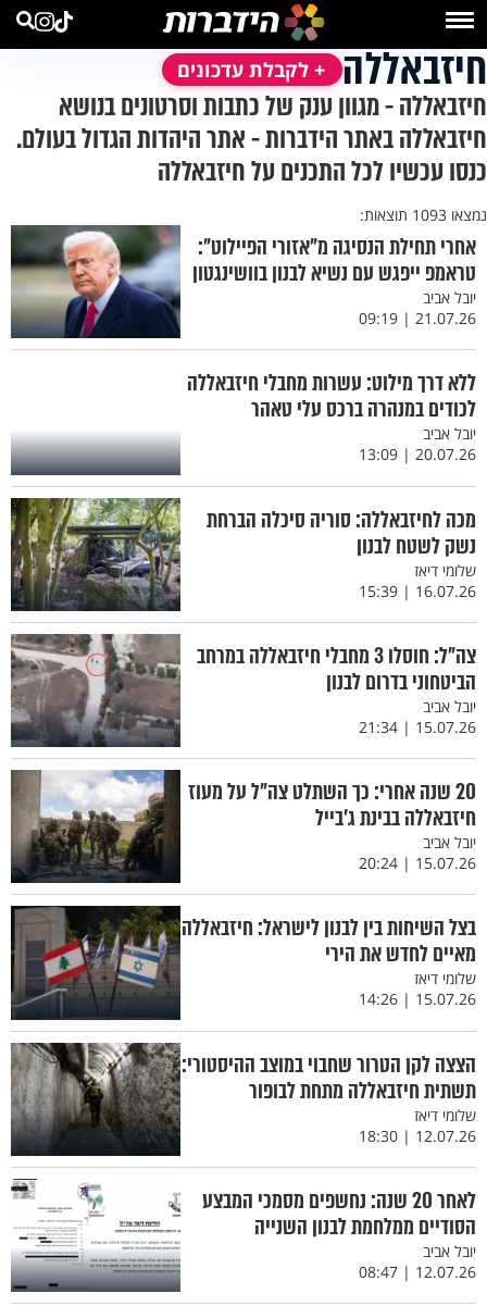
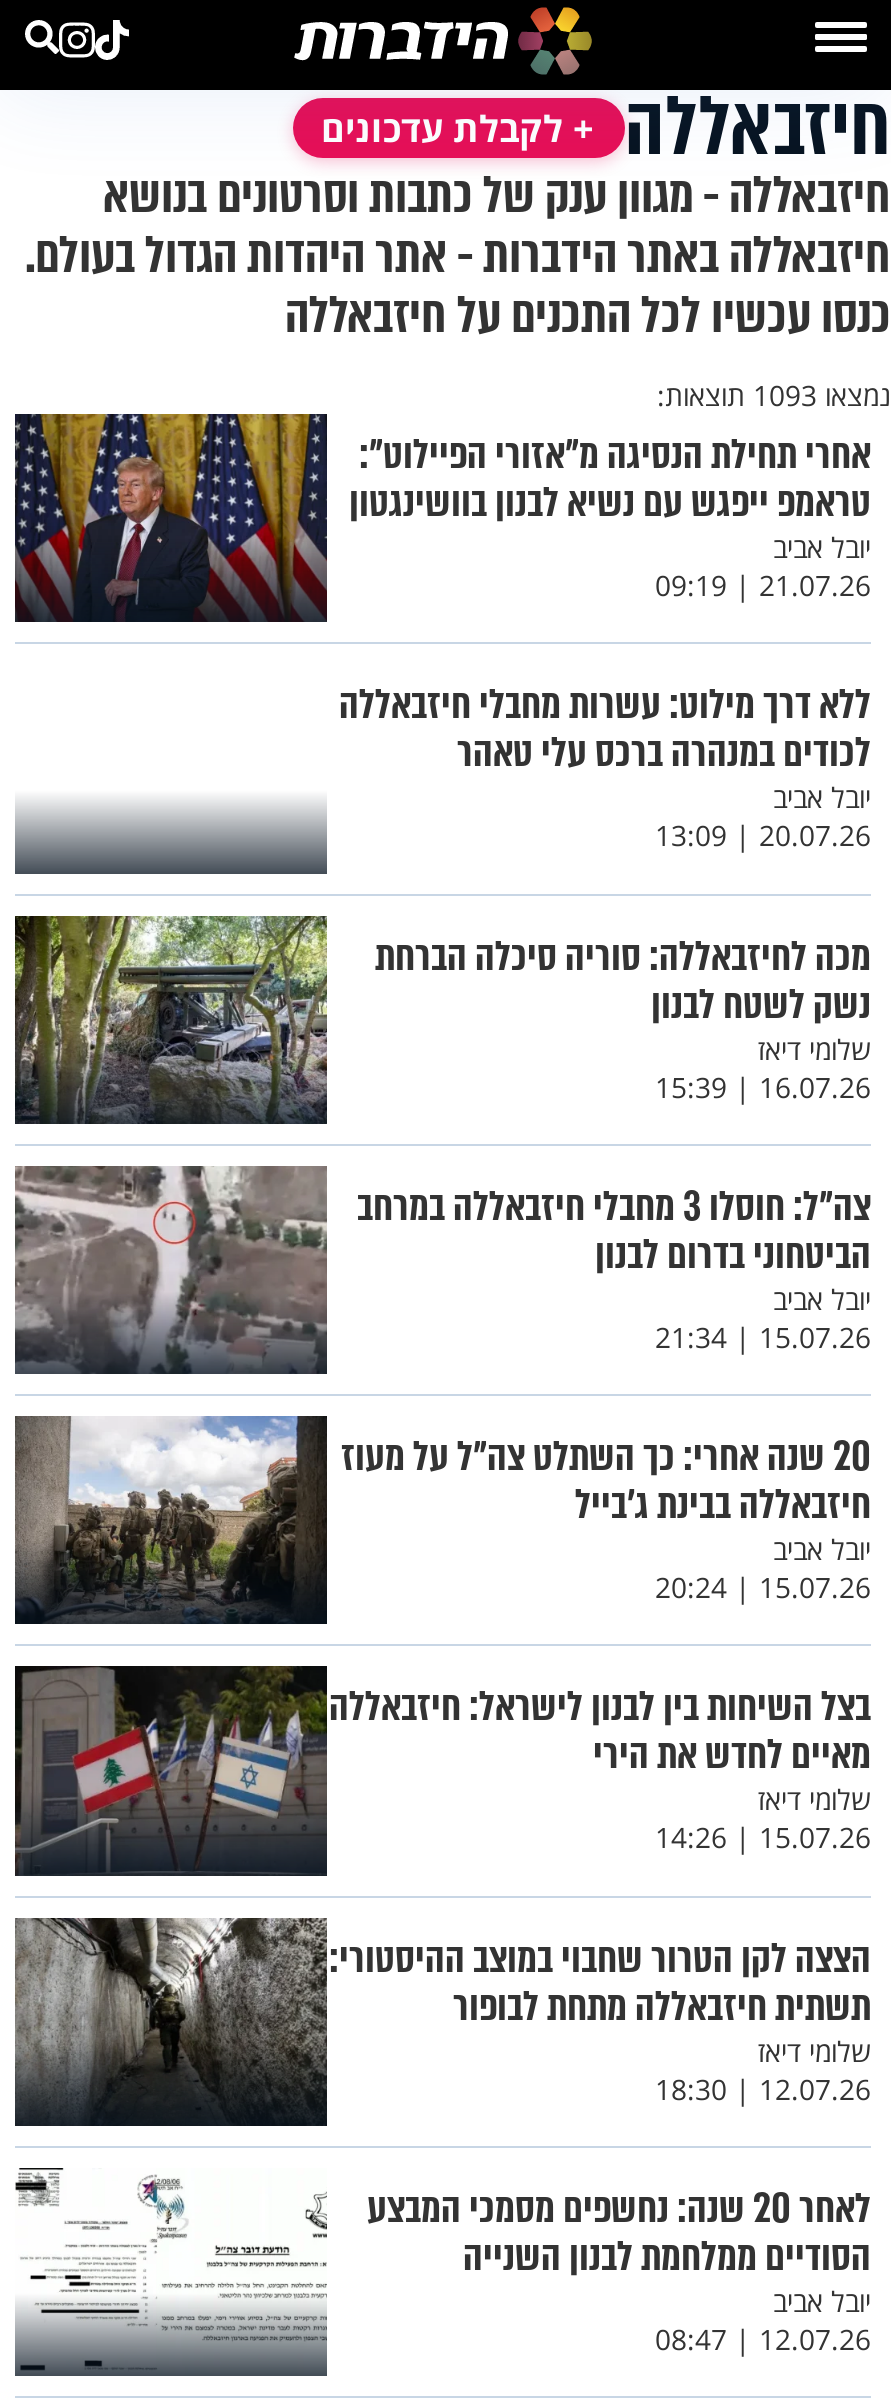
- [image]
+ [image]
